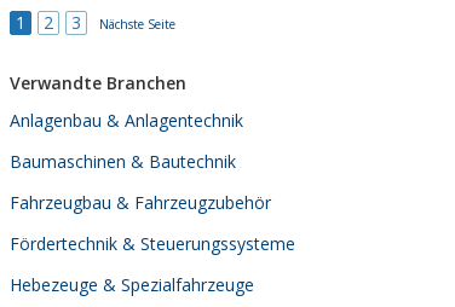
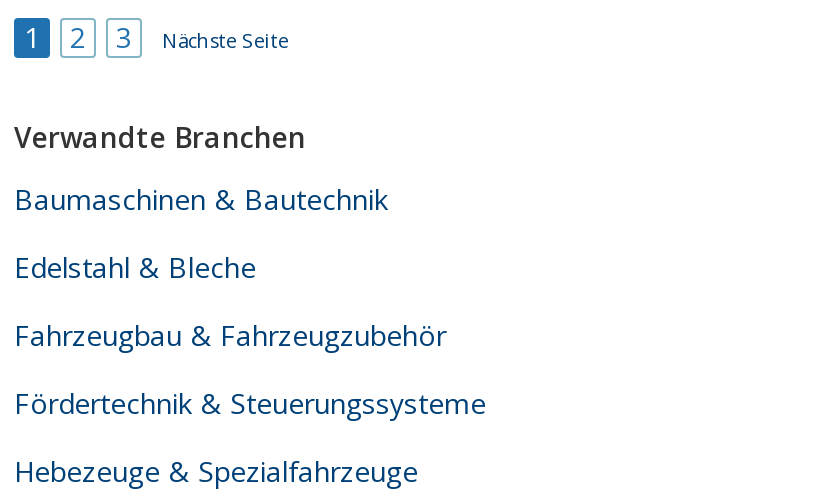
- Anlagenbau & Anlagentechnik

moved up: Baumaschinen & Bautechnik

+ Edelstahl & Bleche
